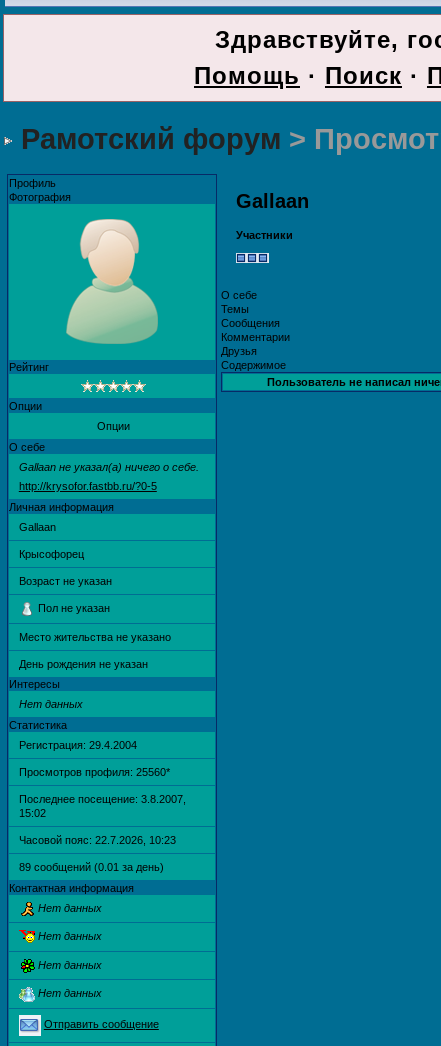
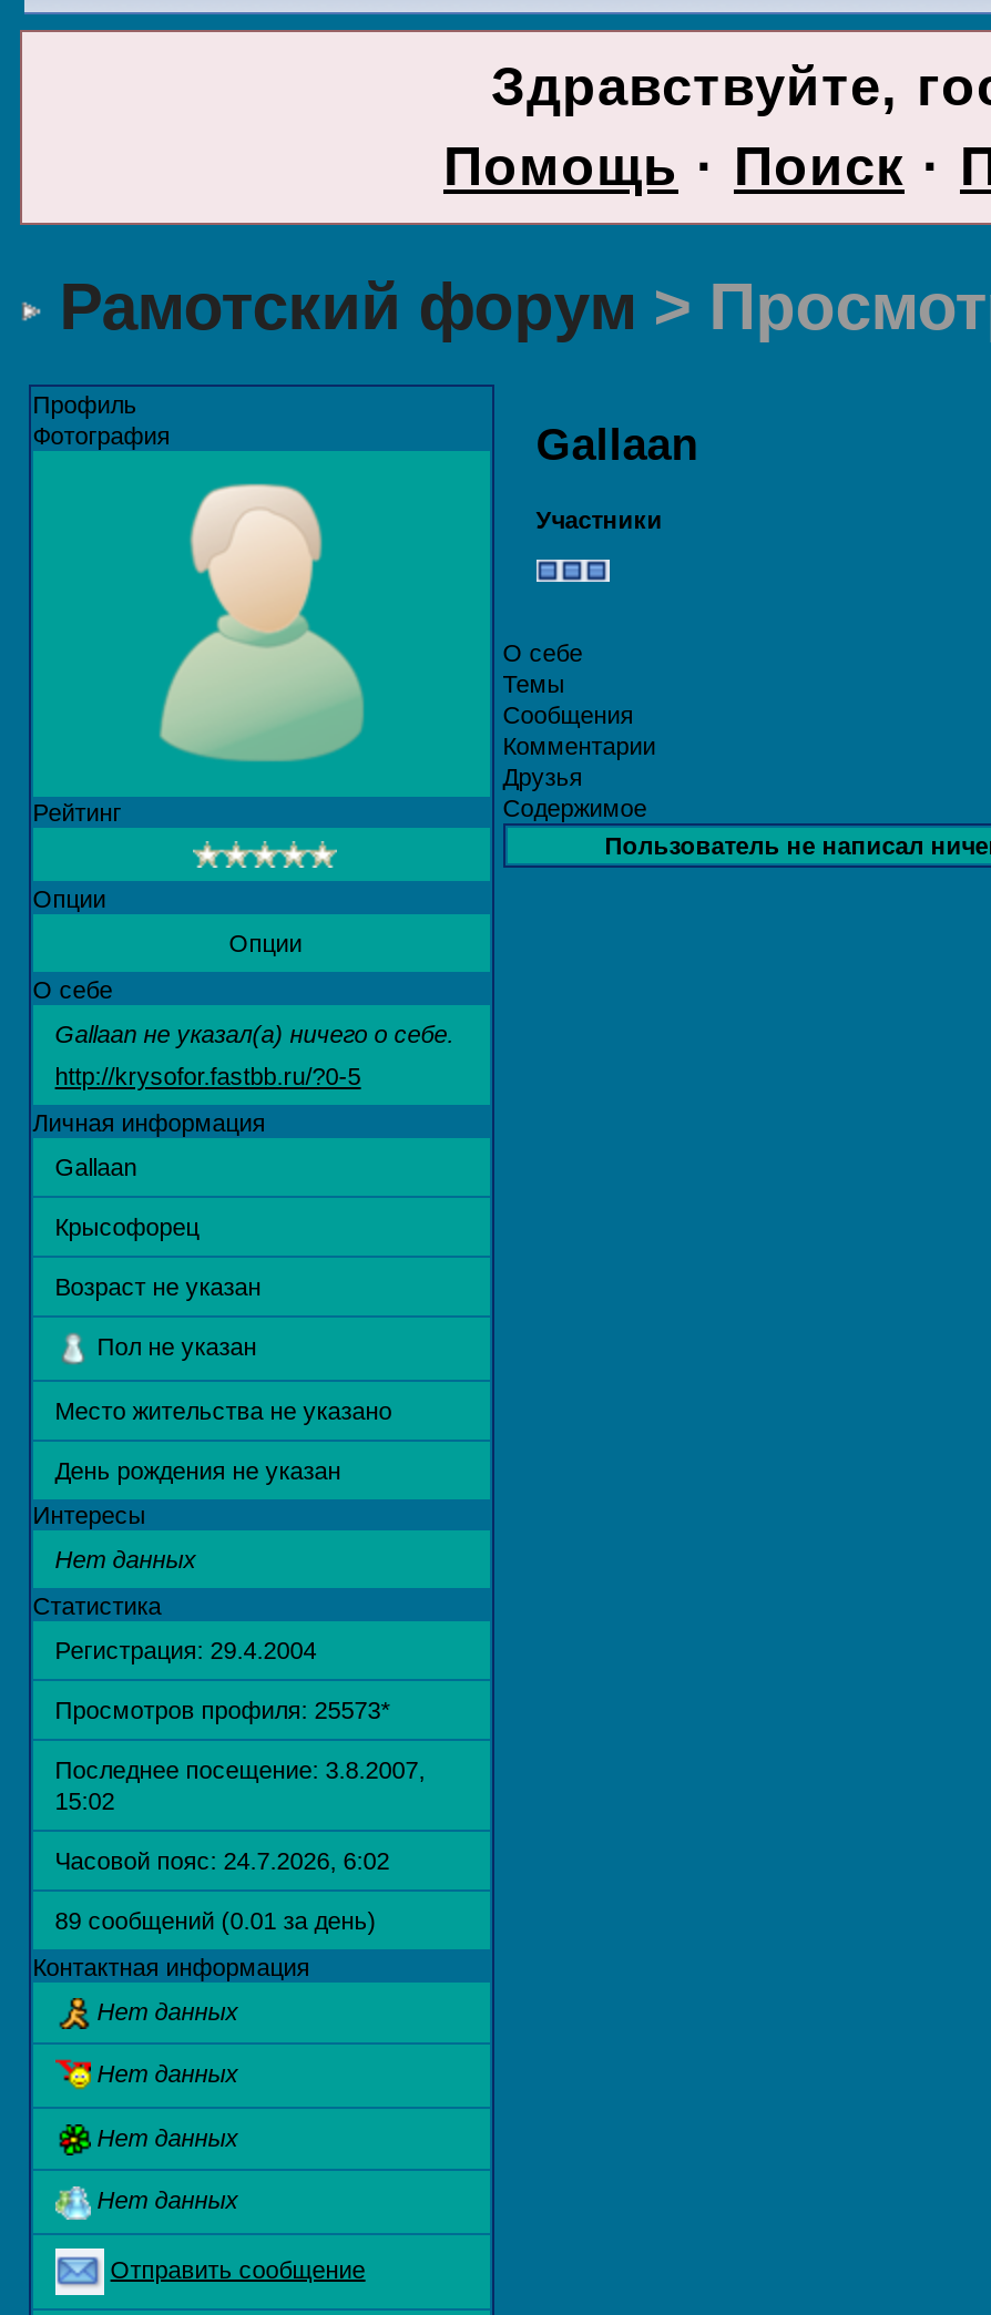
- Просмотров профиля: 25560*
+ Просмотров профиля: 25573*

- Часовой пояс: 22.7.2026, 10:23
+ Часовой пояс: 24.7.2026, 6:02
